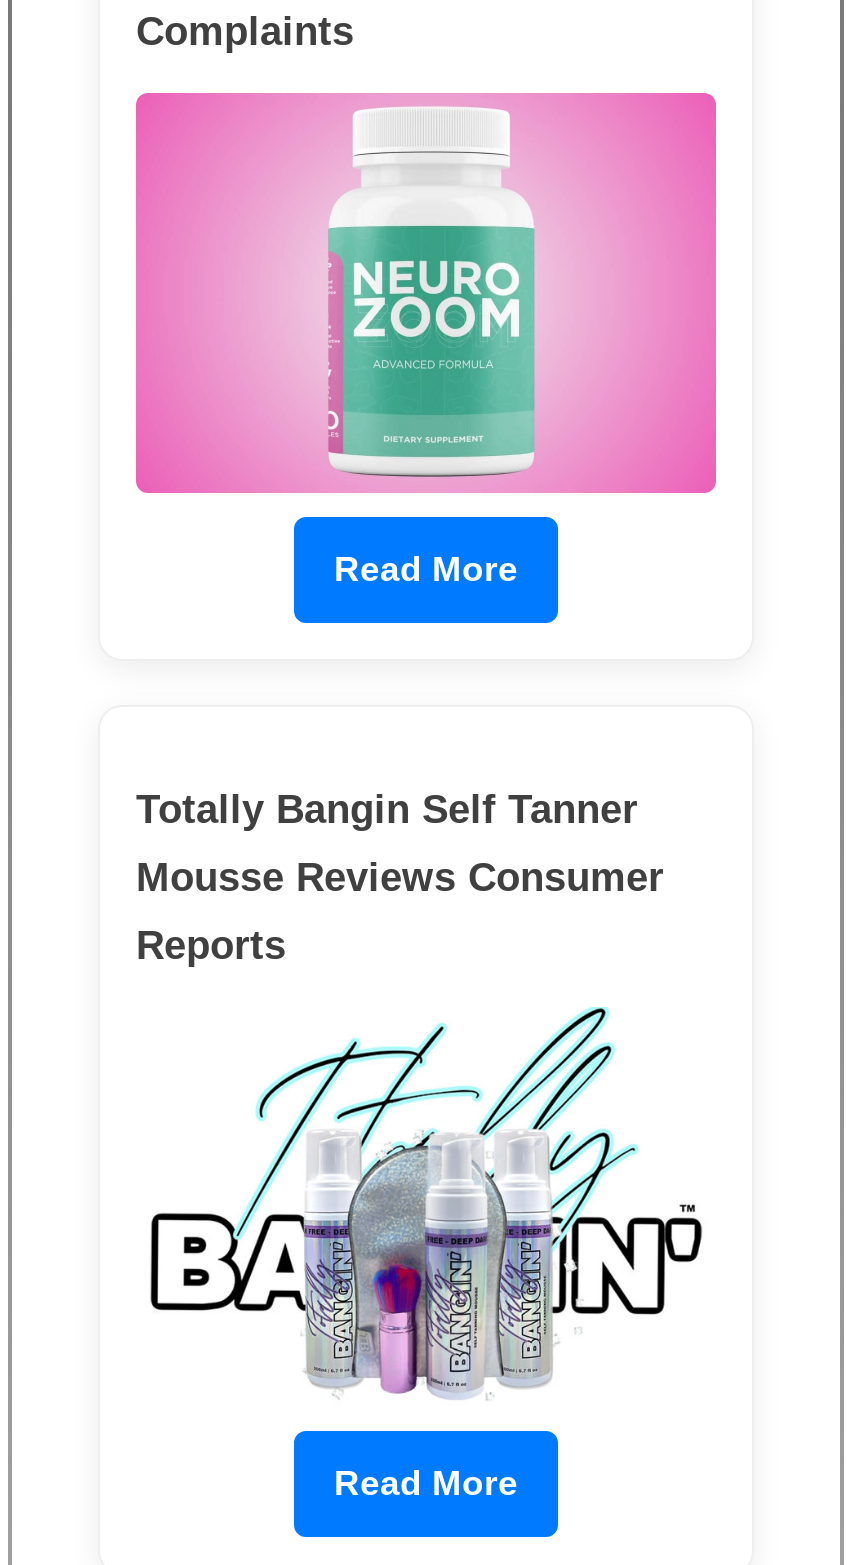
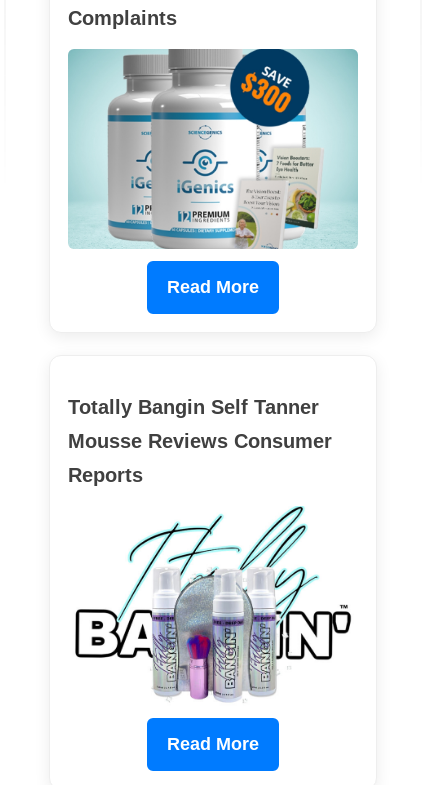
- [image]
+ [image]
